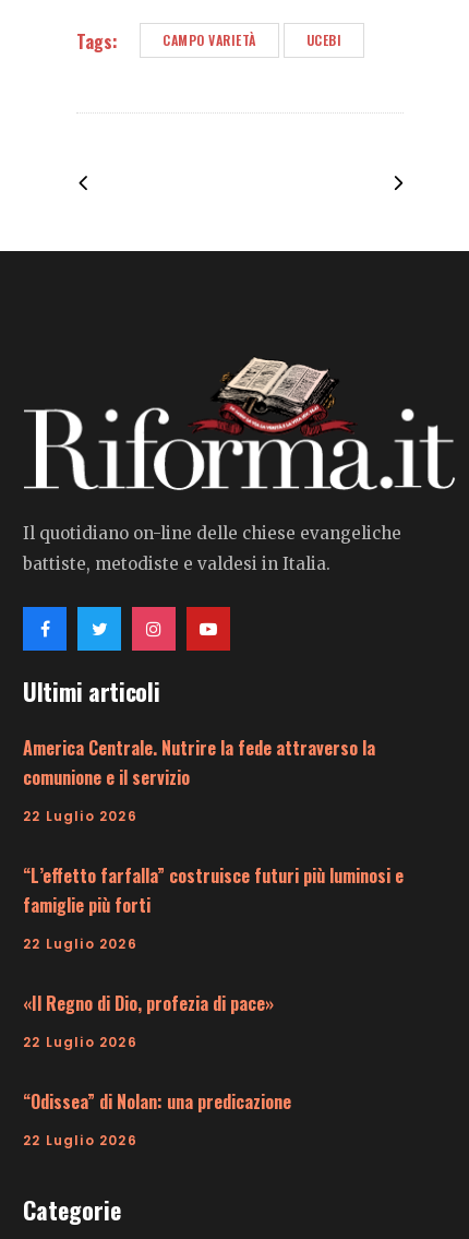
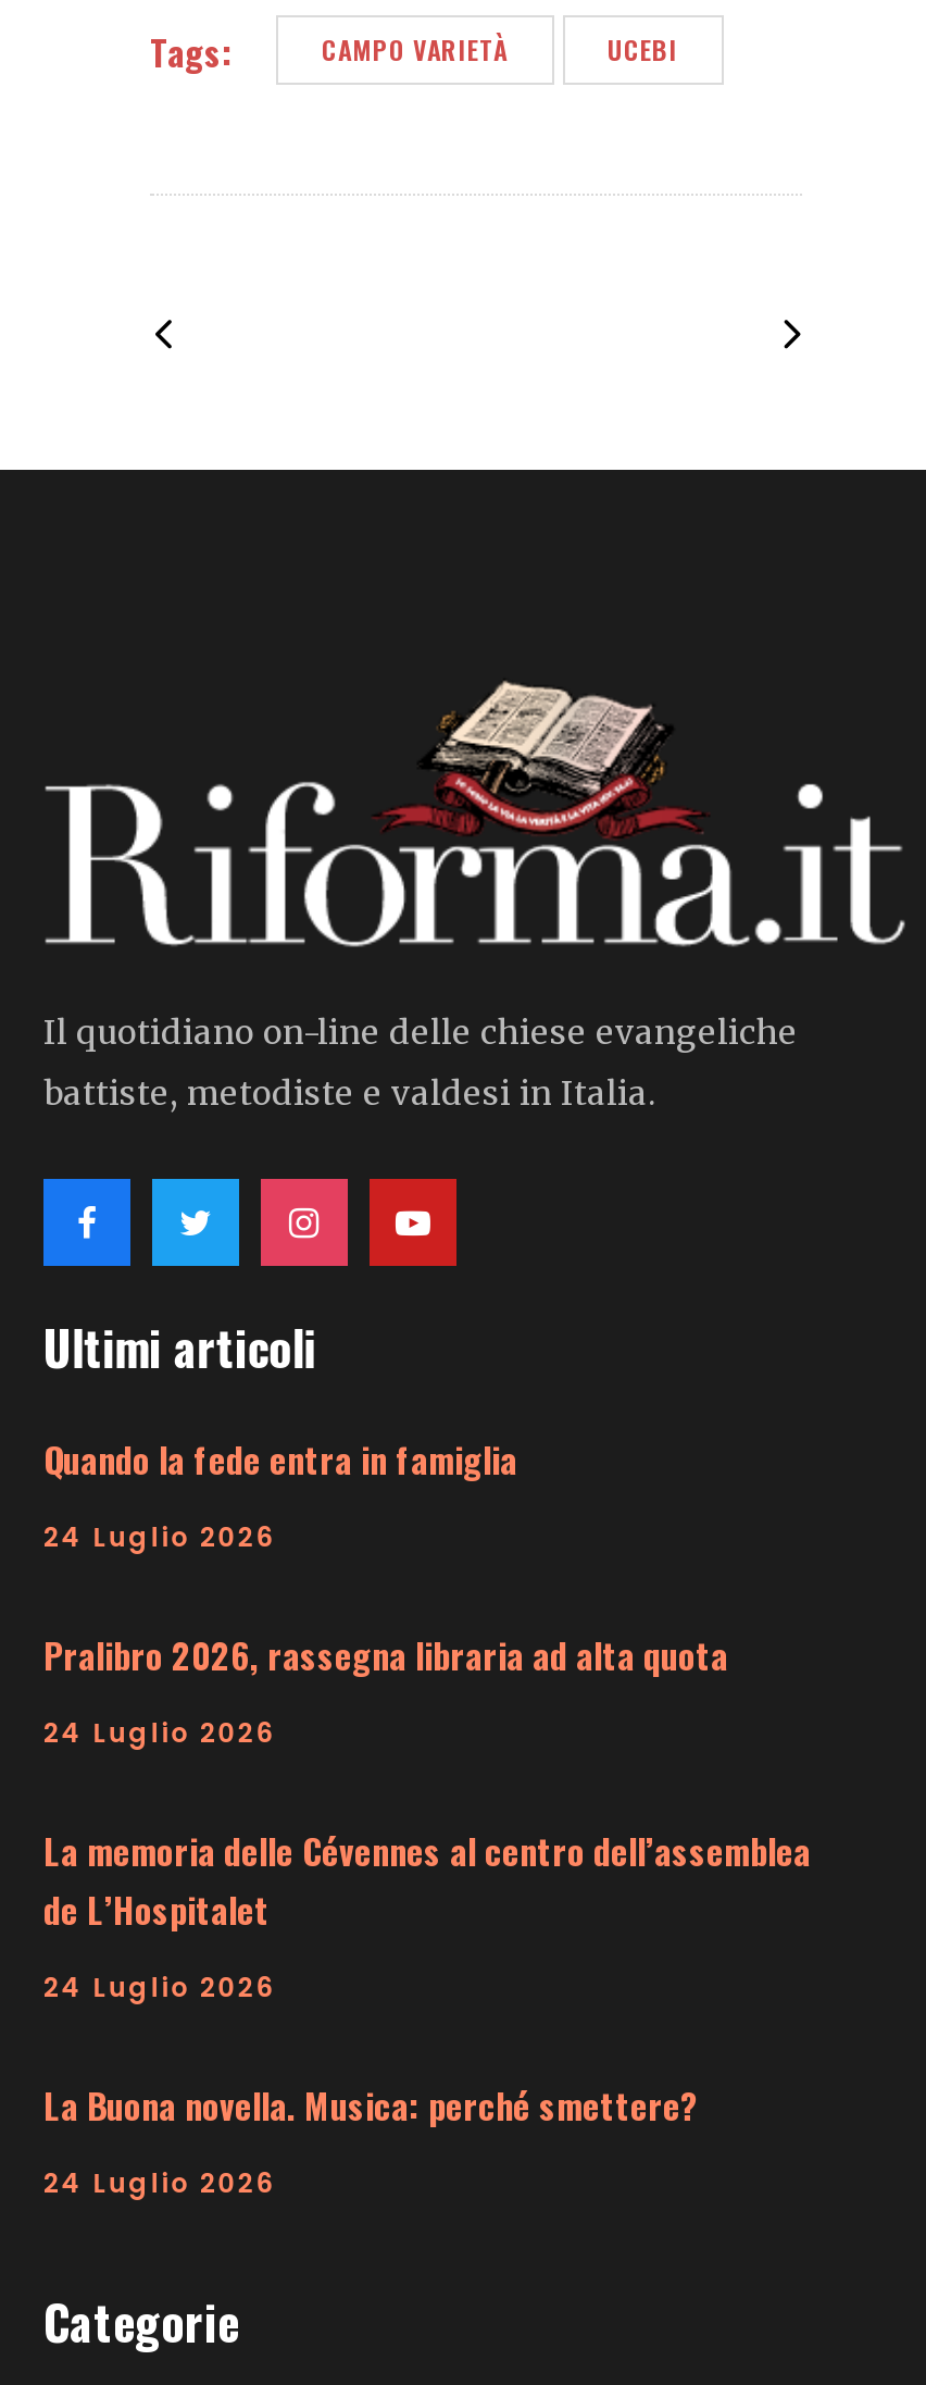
- America Centrale. Nutrire la fede attraverso la
- comunione e il servizio
+ Quando la fede entra in famiglia

- 22 Luglio 2026
+ 24 Luglio 2026

- “L’effetto farfalla” costruisce futuri più luminosi e
- famiglie più forti
+ Pralibro 2026, rassegna libraria ad alta quota

- 22 Luglio 2026
+ 24 Luglio 2026

- «Il Regno di Dio, profezia di pace»
+ La memoria delle Cévennes al centro dell’assemblea
+ de L’Hospitalet

- 22 Luglio 2026
+ 24 Luglio 2026

- “Odissea” di Nolan: una predicazione
+ La Buona novella. Musica: perché smettere?

- 22 Luglio 2026
+ 24 Luglio 2026
